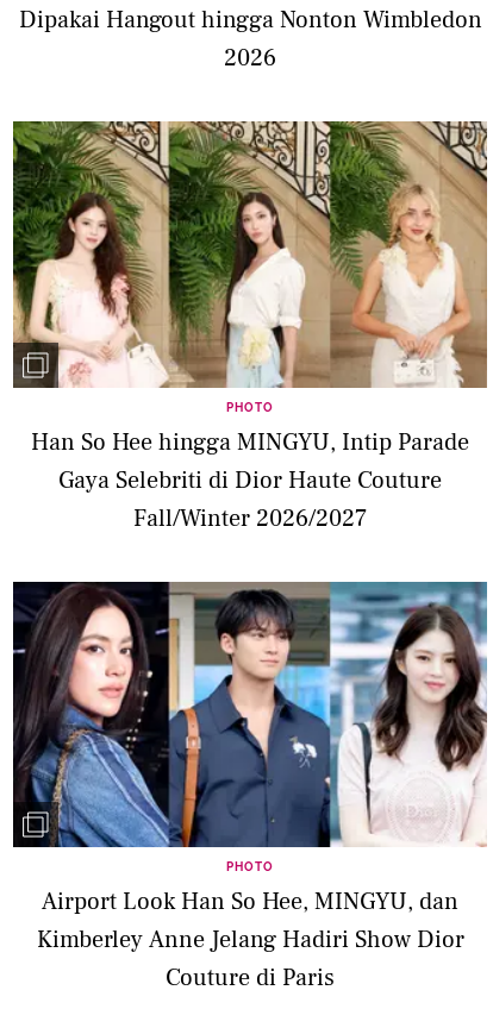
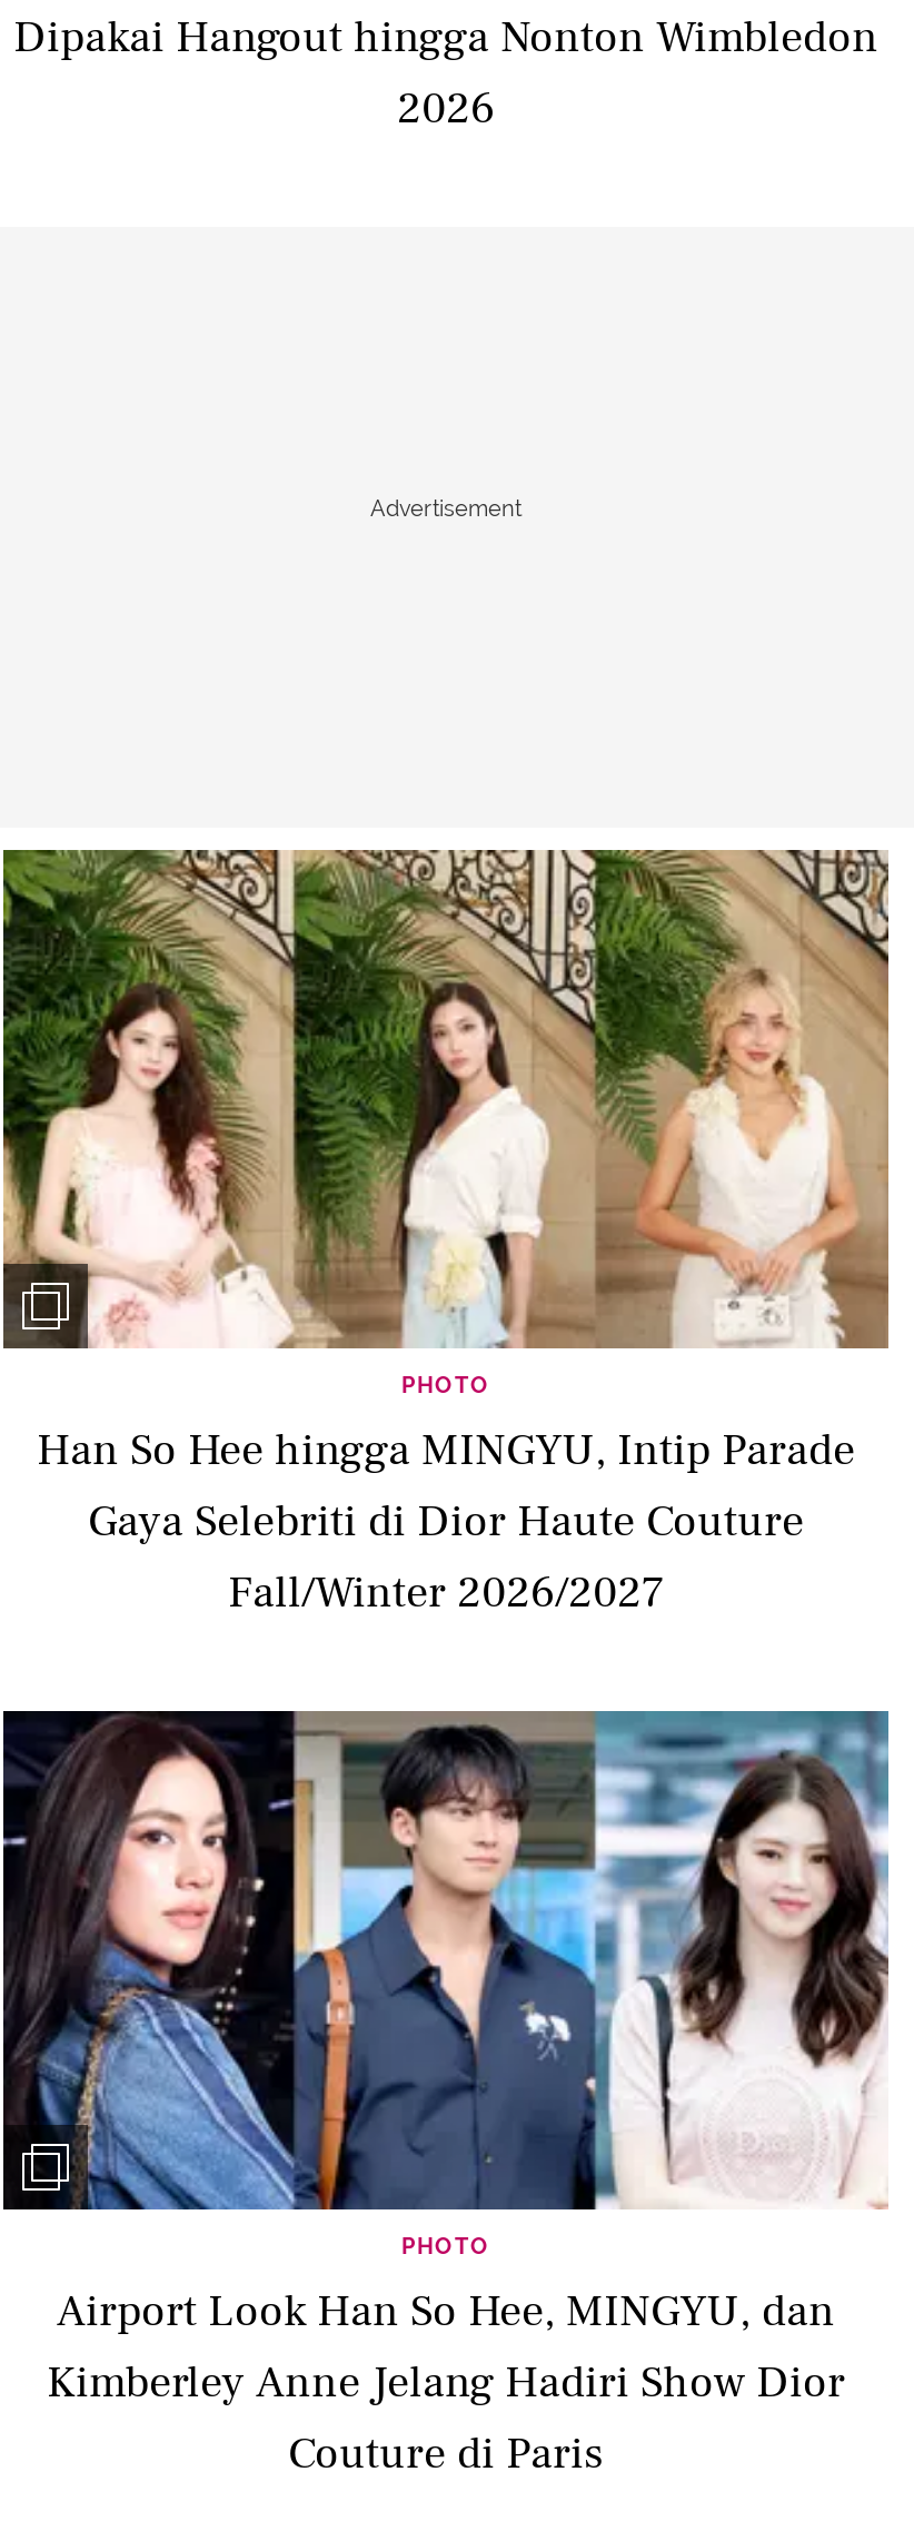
+ Advertisement
